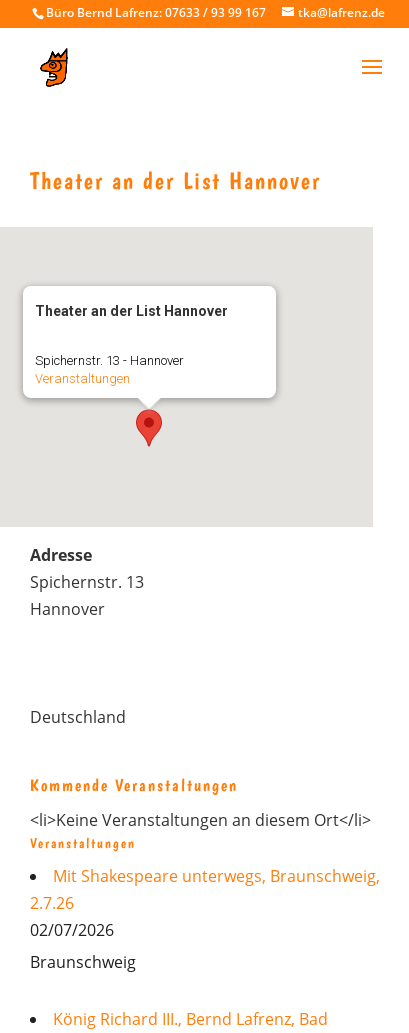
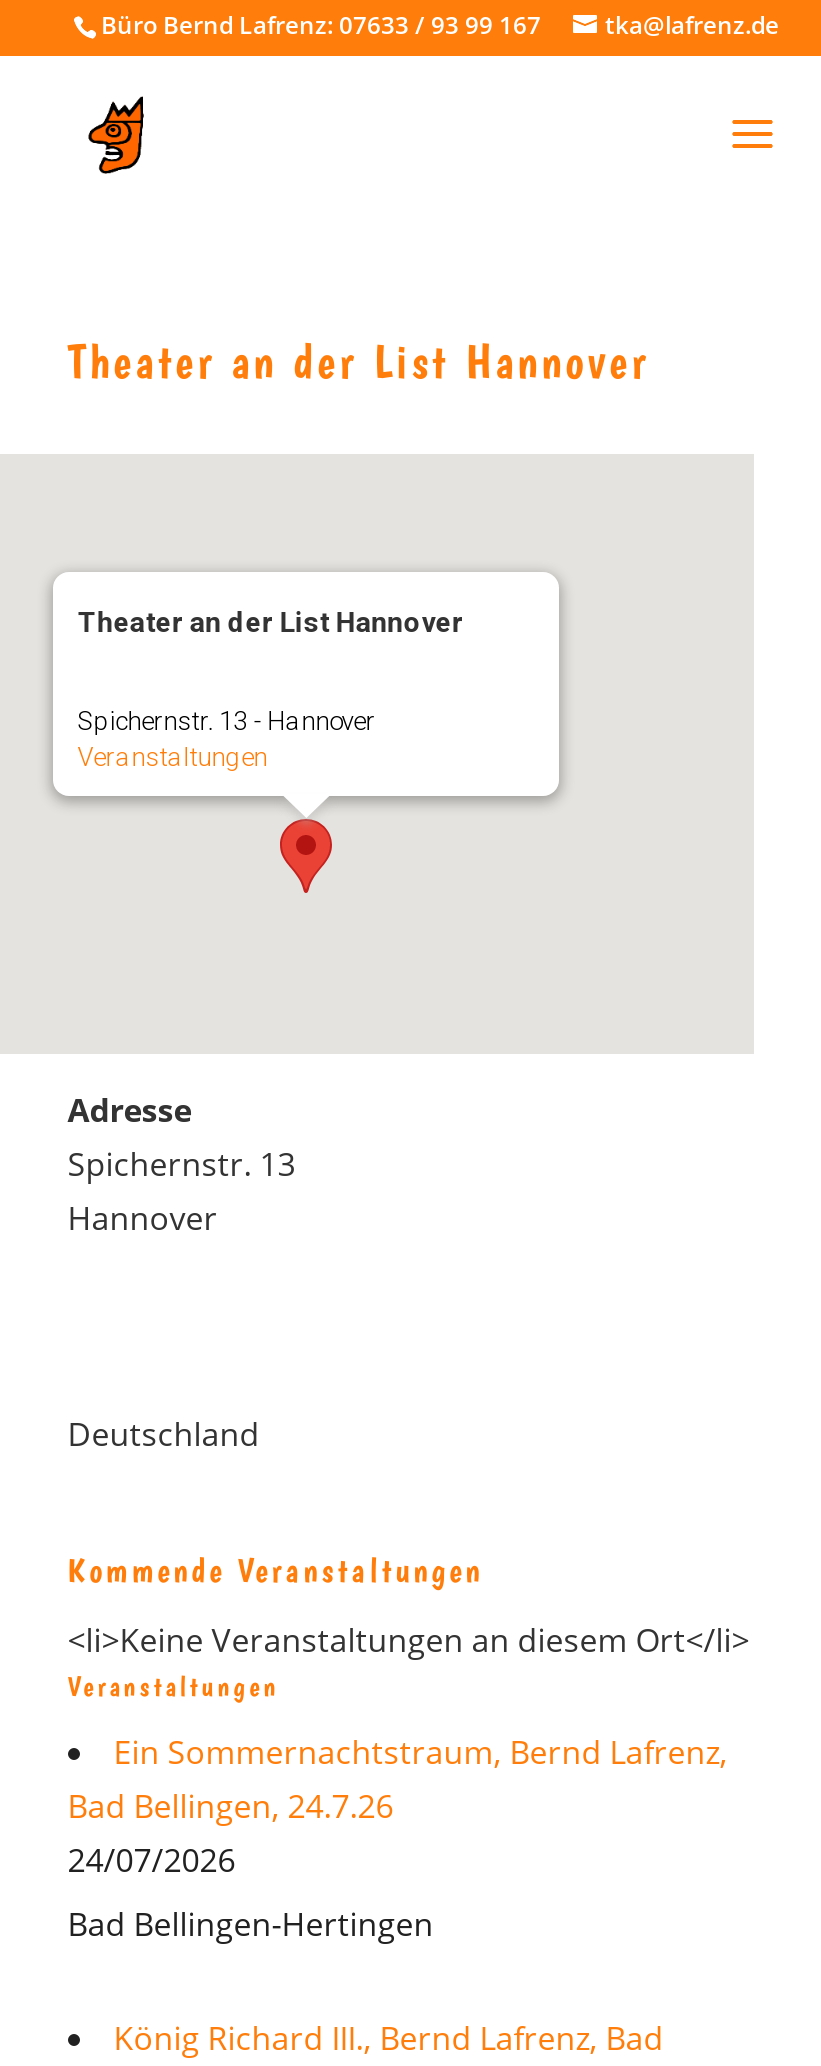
- Mit Shakespeare unterwegs, Braunschweig,
- 2.7.26
- 02/07/2026
+ Ein Sommernachtstraum, Bernd Lafrenz,
+ Bad Bellingen, 24.7.26
+ 24/07/2026

- Braunschweig
+ Bad Bellingen-Hertingen
